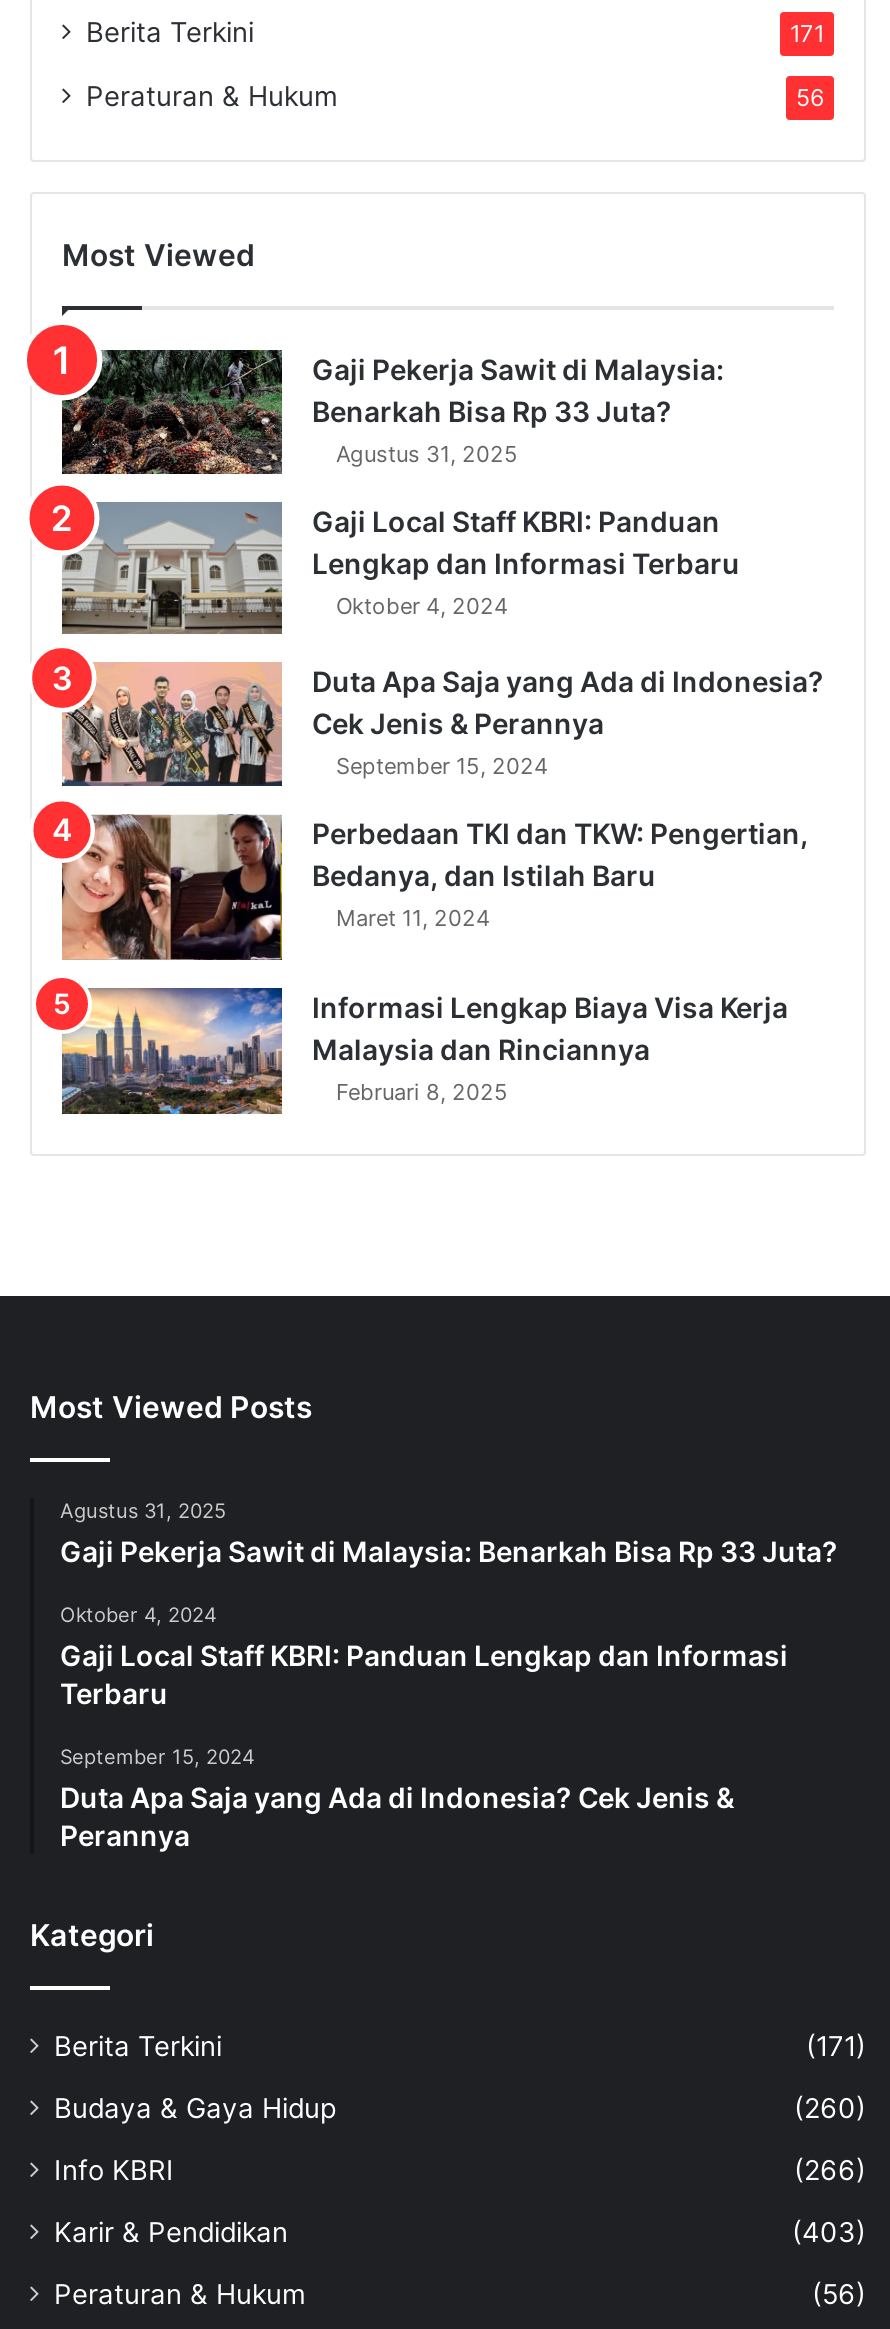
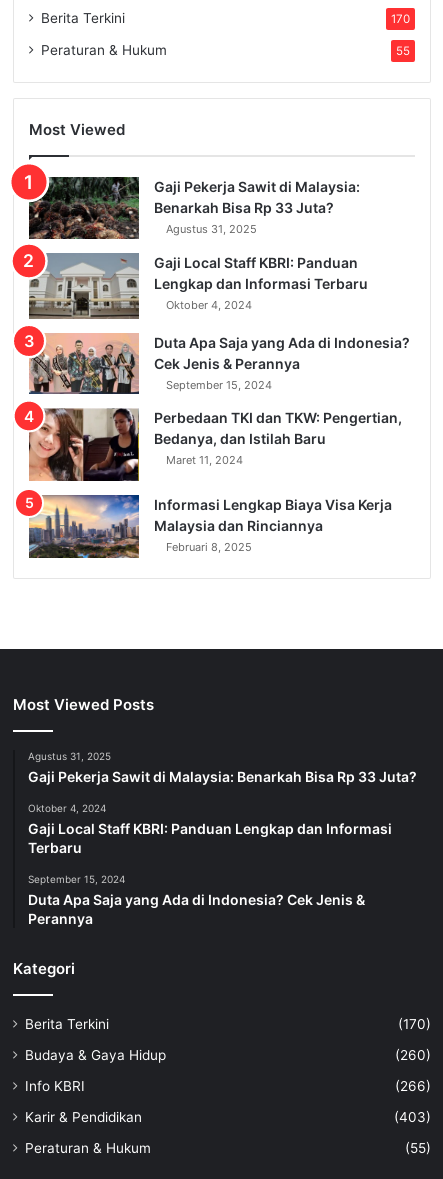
- 171
+ 170

- 56
+ 55

- (171)
+ (170)

- (56)
+ (55)
